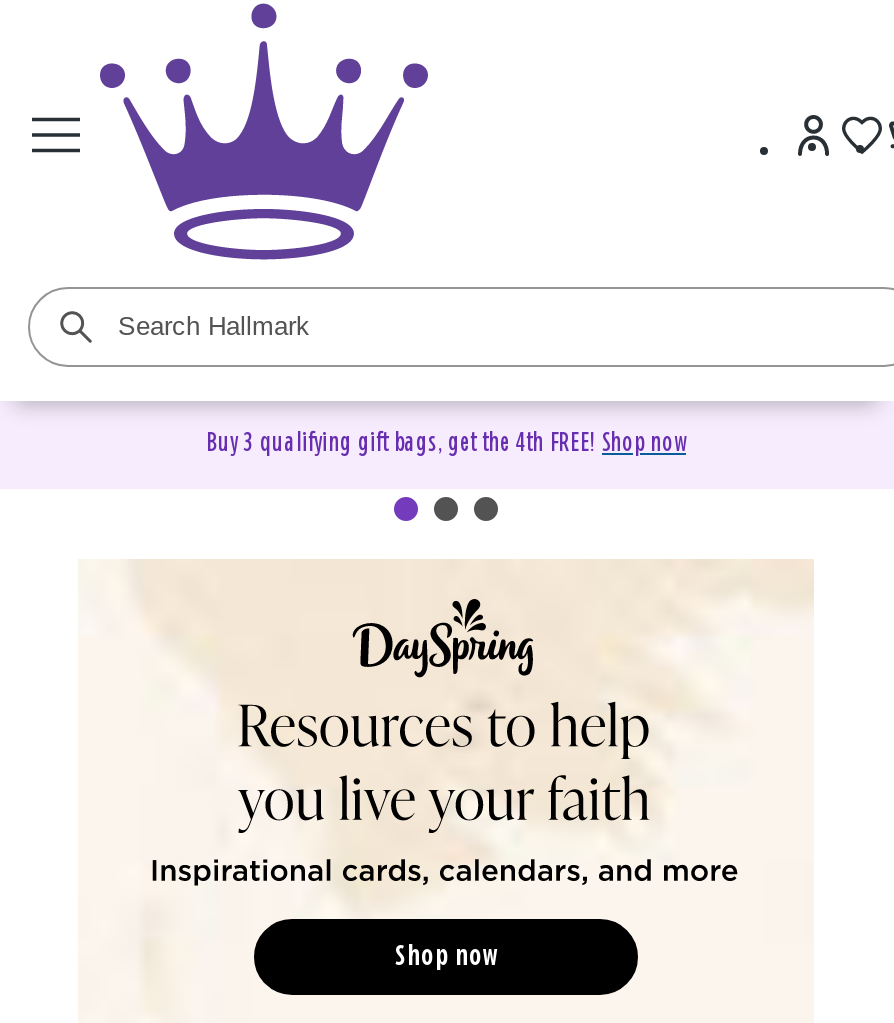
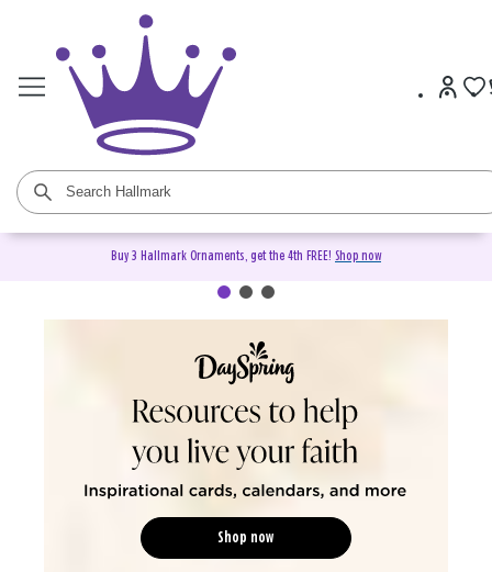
- Buy 3 qualifying gift bags, get the 4th FREE! Shop now
+ Buy 3 Hallmark Ornaments, get the 4th FREE! Shop now
